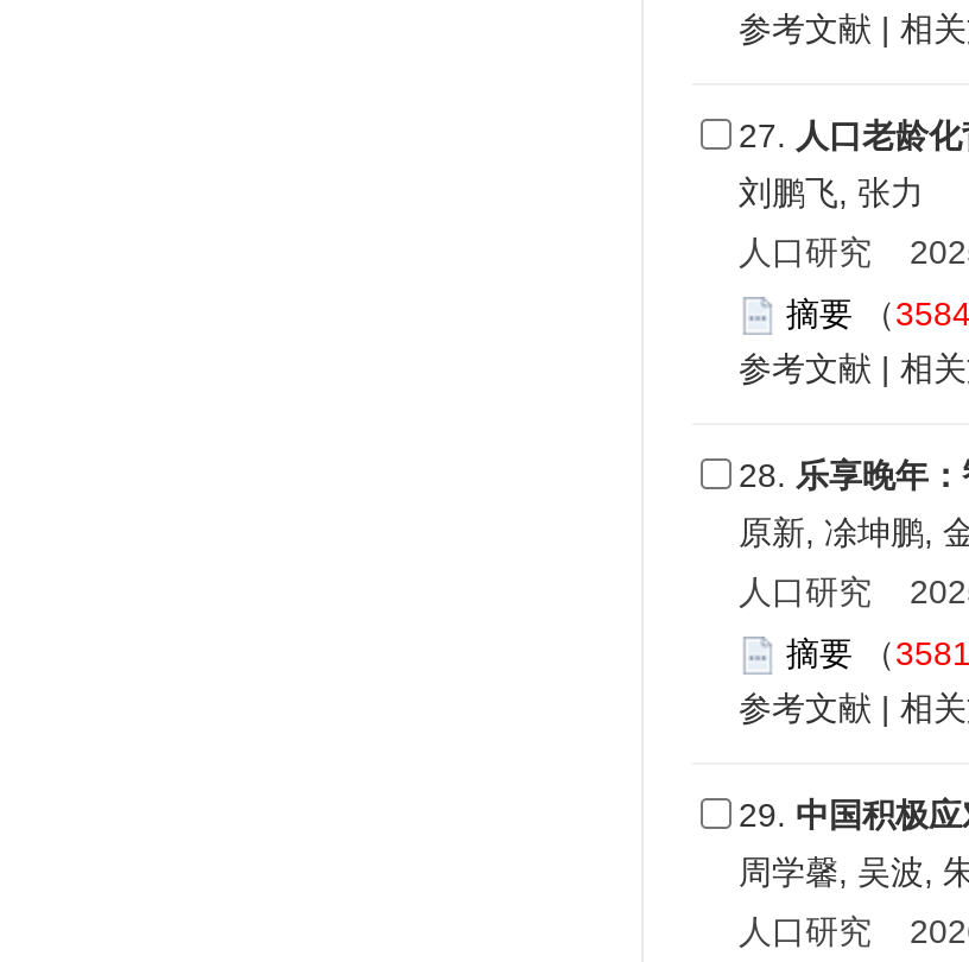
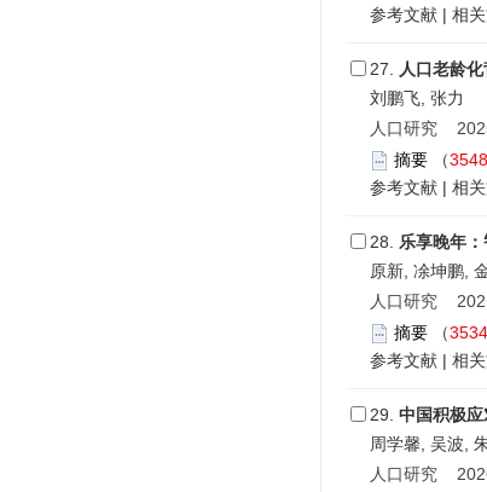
- 摘要（3584
+ 摘要（3548

- 摘要（3581
+ 摘要（3534
